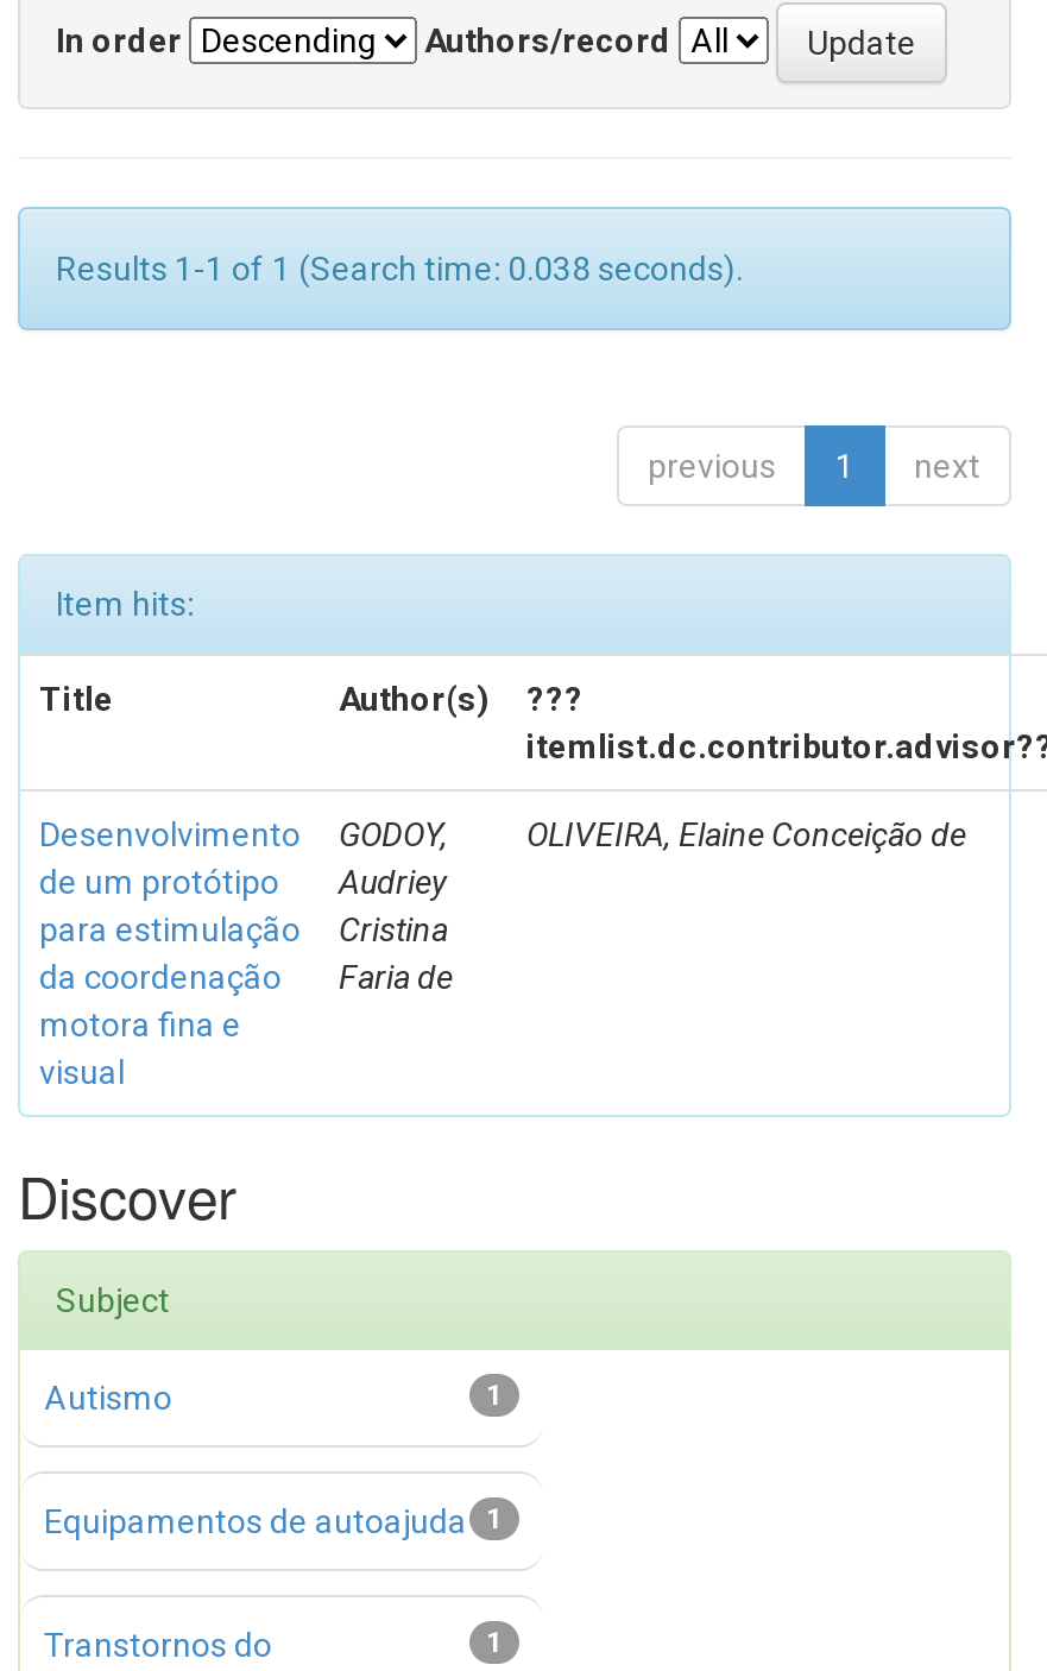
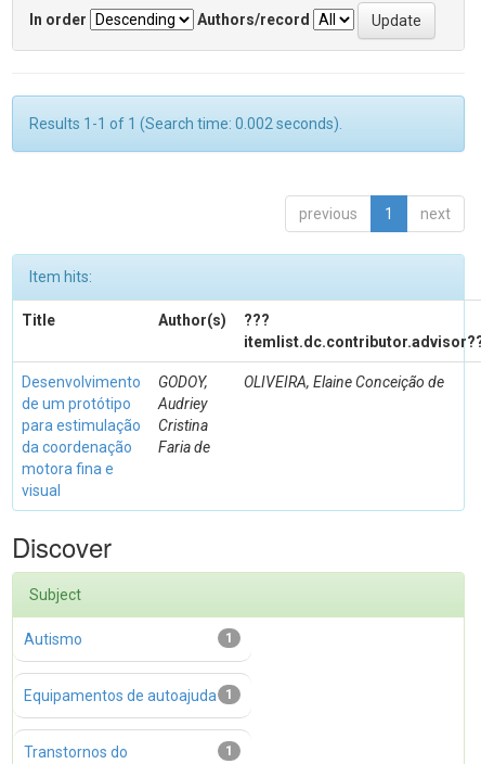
- Results 1-1 of 1 (Search time: 0.038 seconds).
+ Results 1-1 of 1 (Search time: 0.002 seconds).
